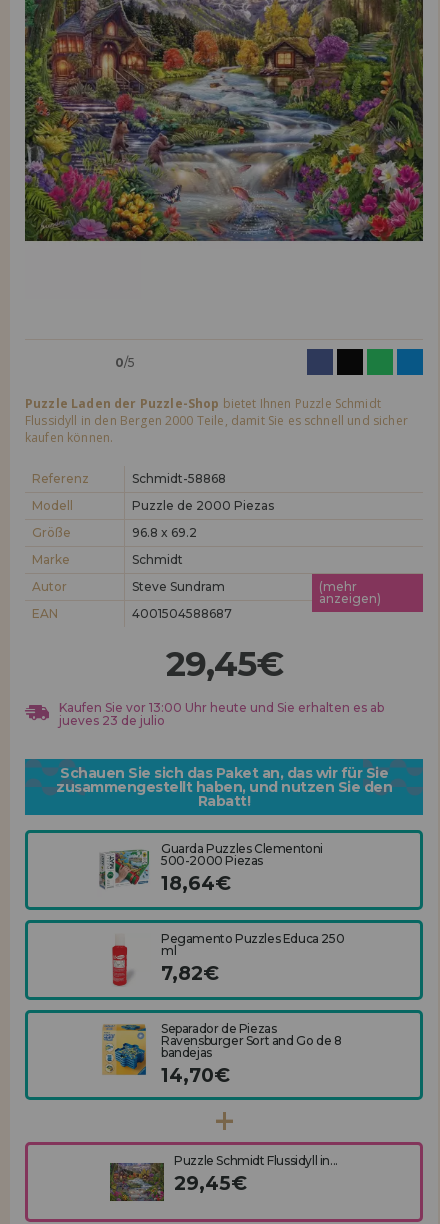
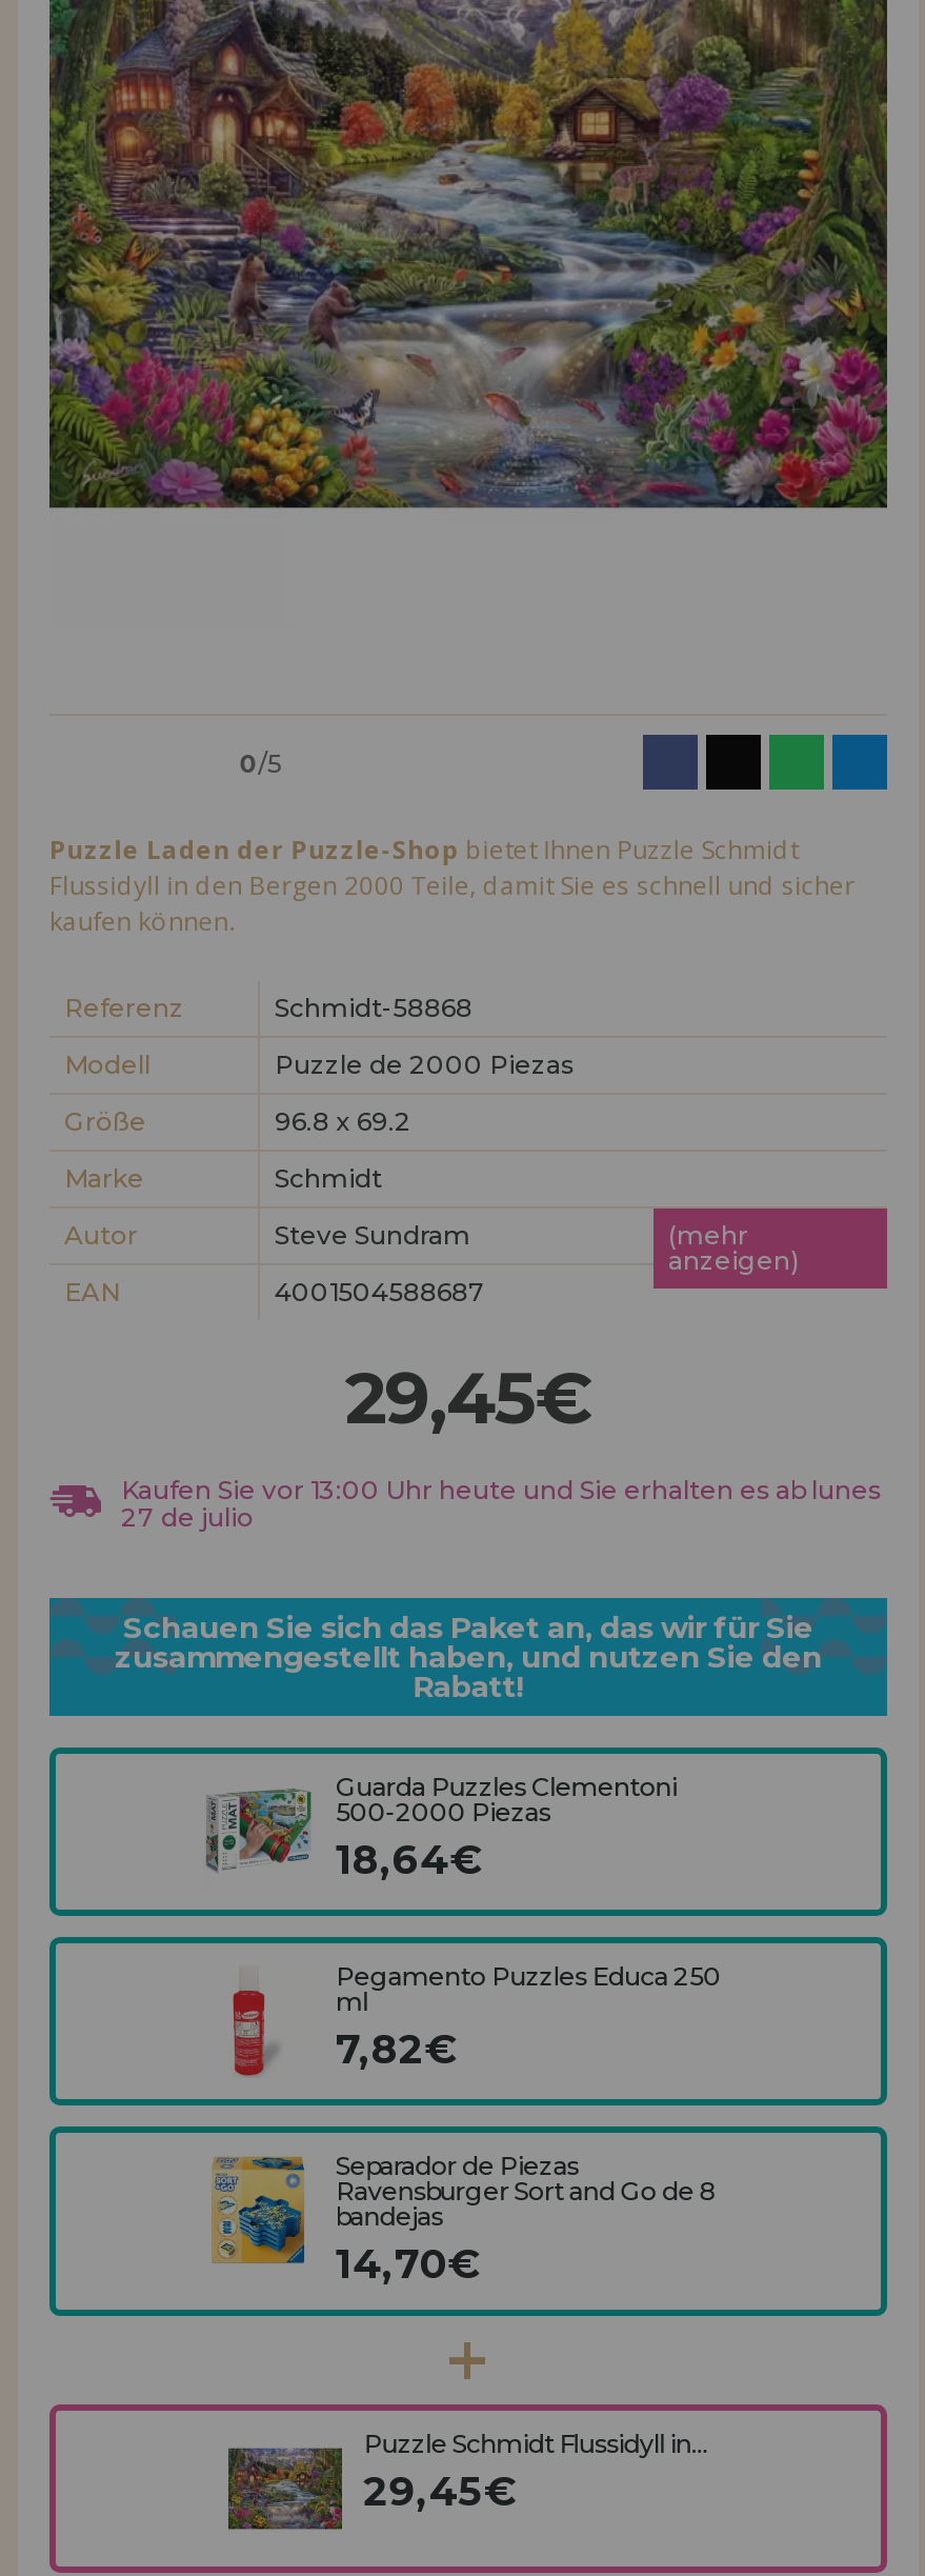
- Kaufen Sie vor 13:00 Uhr heute und Sie erhalten es ab
- jueves 23 de julio
+ Kaufen Sie vor 13:00 Uhr heute und Sie erhalten es ab lunes
+ 27 de julio
